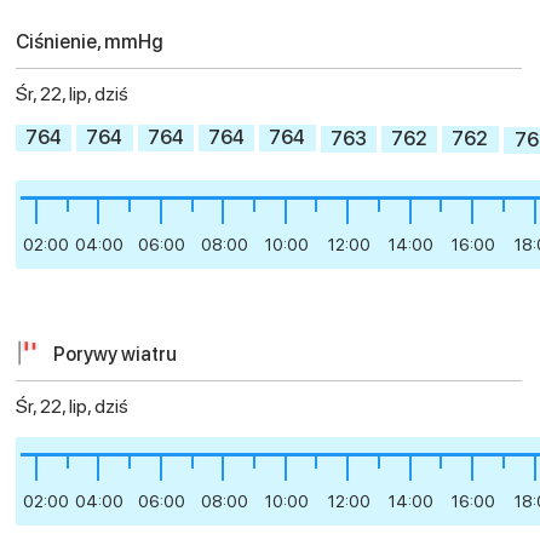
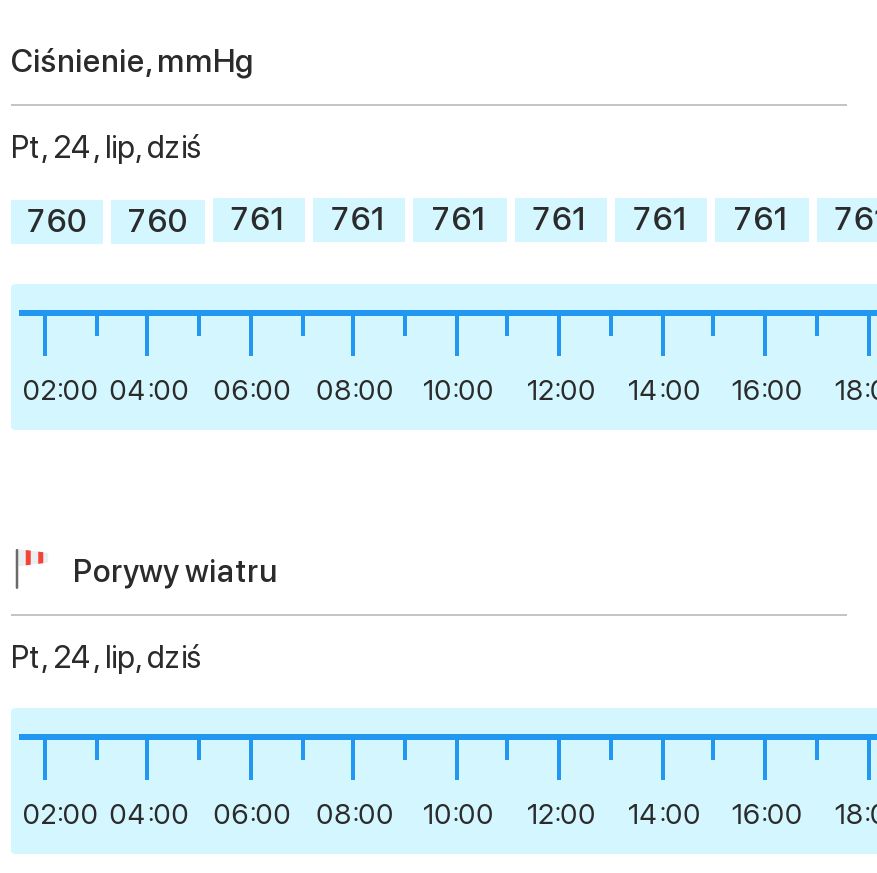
- Śr, 22, lip, dziś
+ Pt, 24, lip, dziś

- 764
+ 760

- 764
+ 760

- 764
+ 761

- 764
+ 761

- 764
+ 761

- 763
+ 761

- 762
+ 761

- 762
+ 761

- Śr, 22, lip, dziś
+ Pt, 24, lip, dziś
